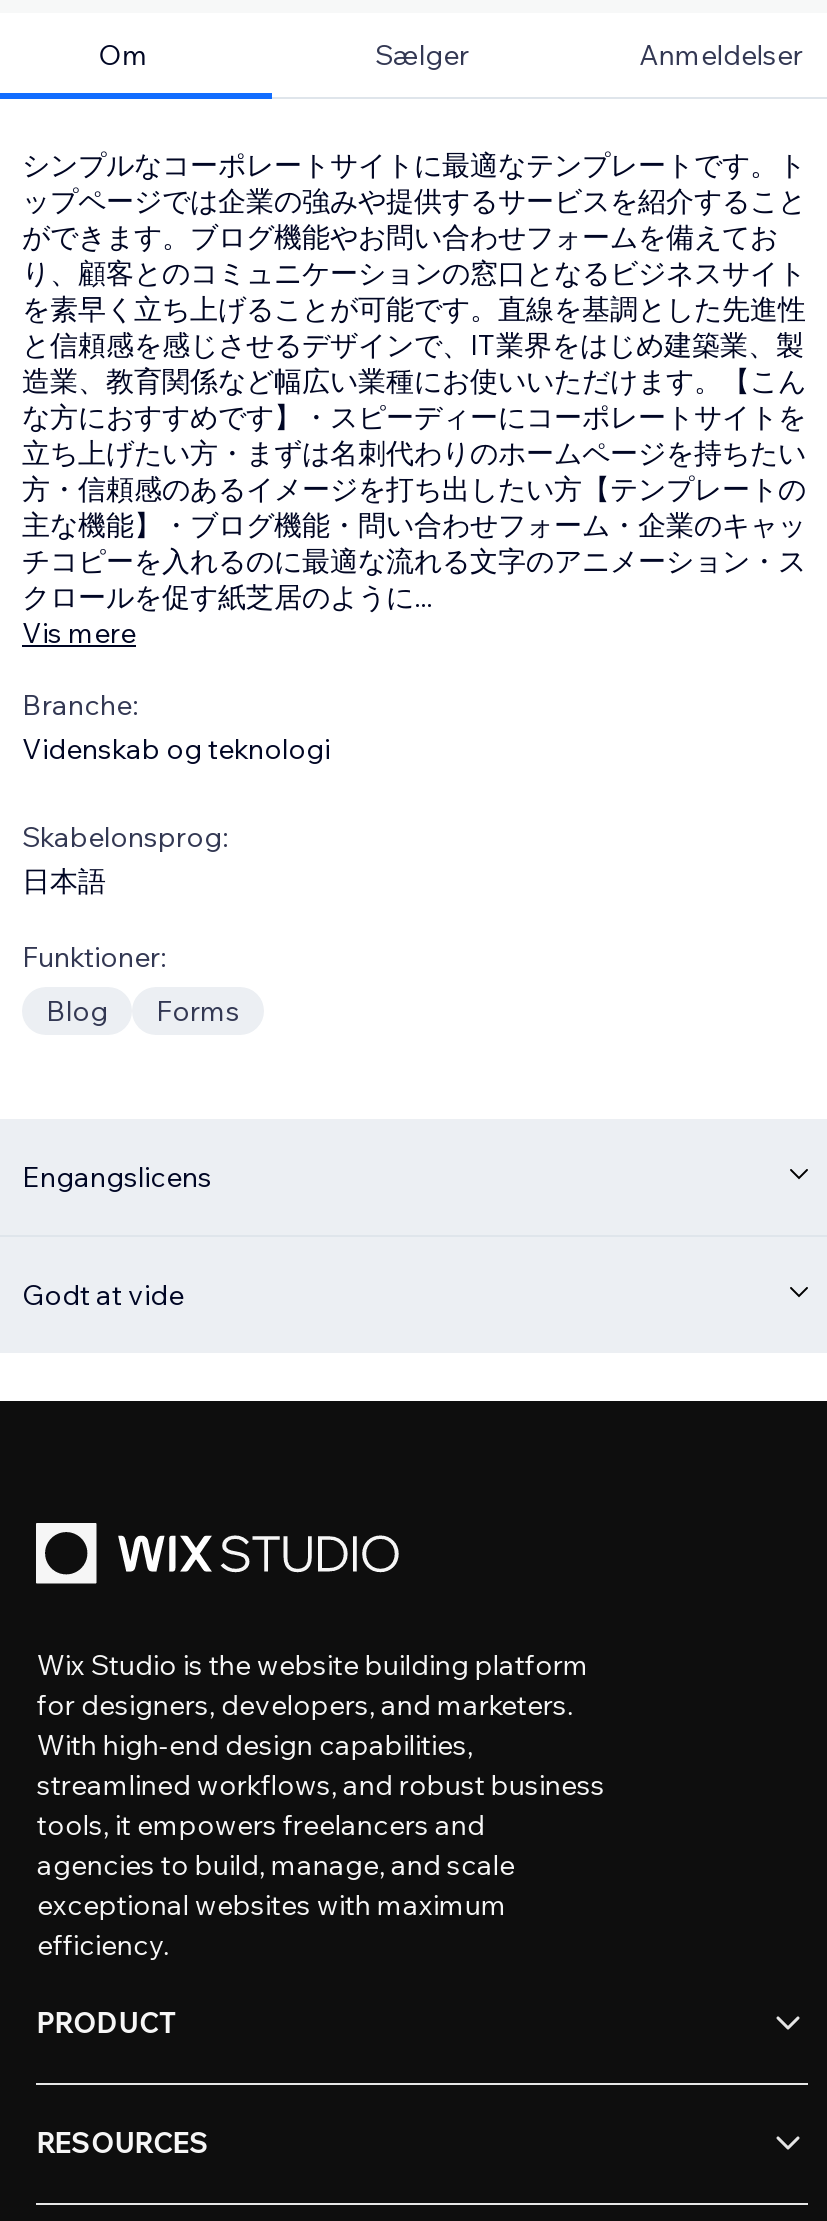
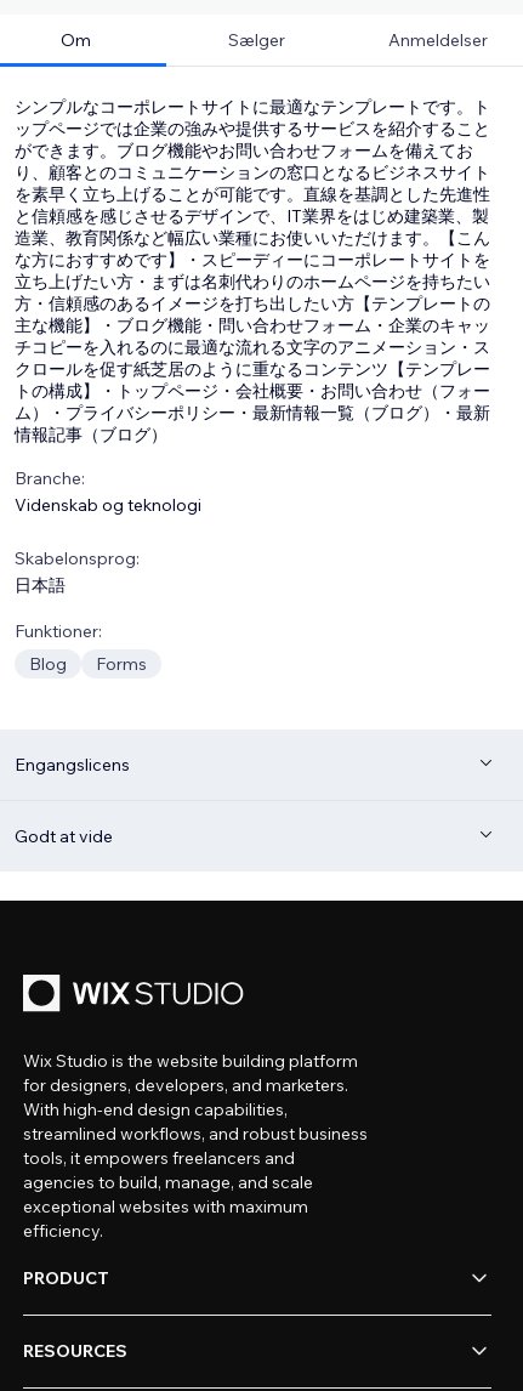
- クロールを促す紙芝居のように...
- Vis mere
+ クロールを促す紙芝居のように重なるコンテンツ【テンプレー
+ トの構成】・トップページ・会社概要・お問い合わせ（フォー
+ ム）・プライバシーポリシー・最新情報一覧（ブログ）・最新
+ 情報記事（ブログ）
